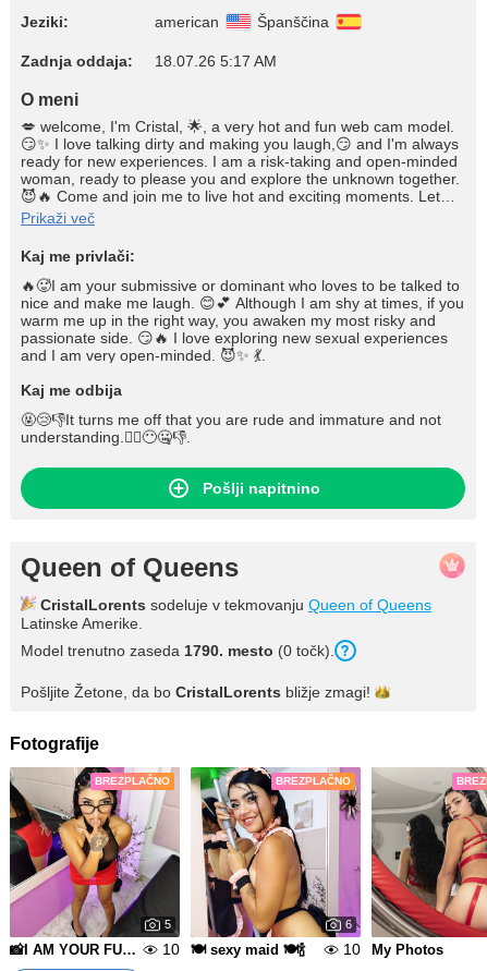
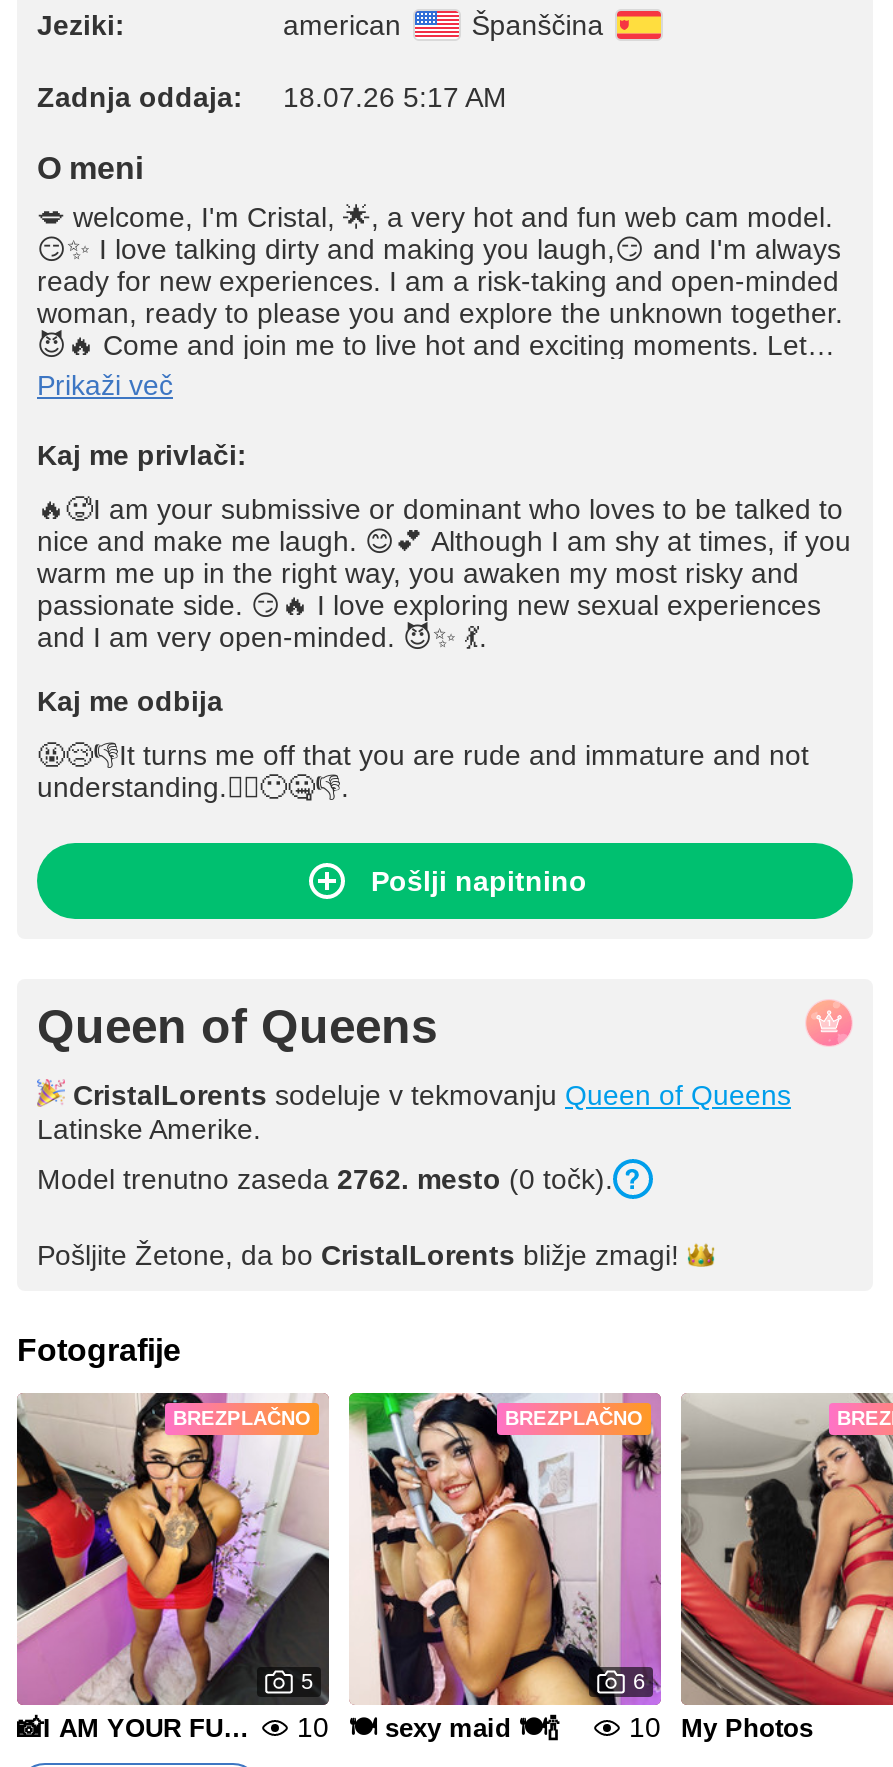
- Model trenutno zaseda 1790. mesto (0 točk).
+ Model trenutno zaseda 2762. mesto (0 točk).
